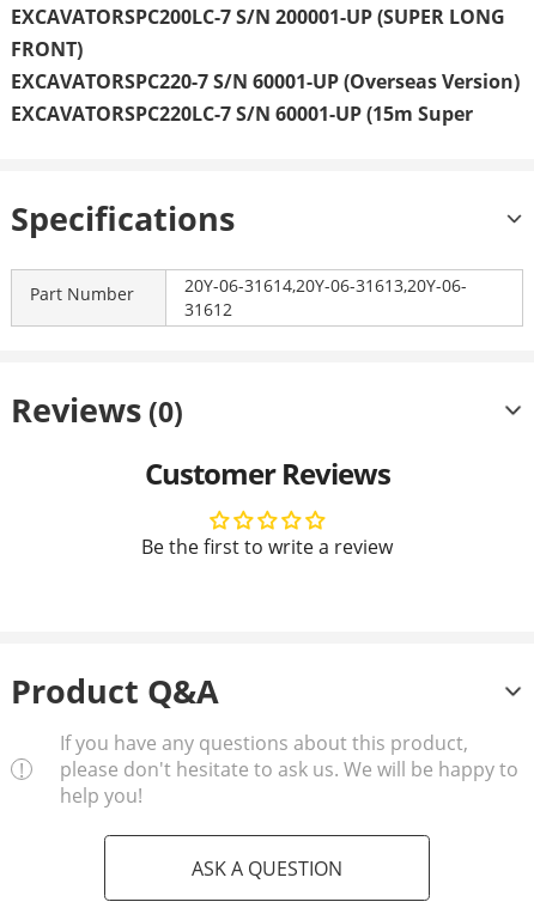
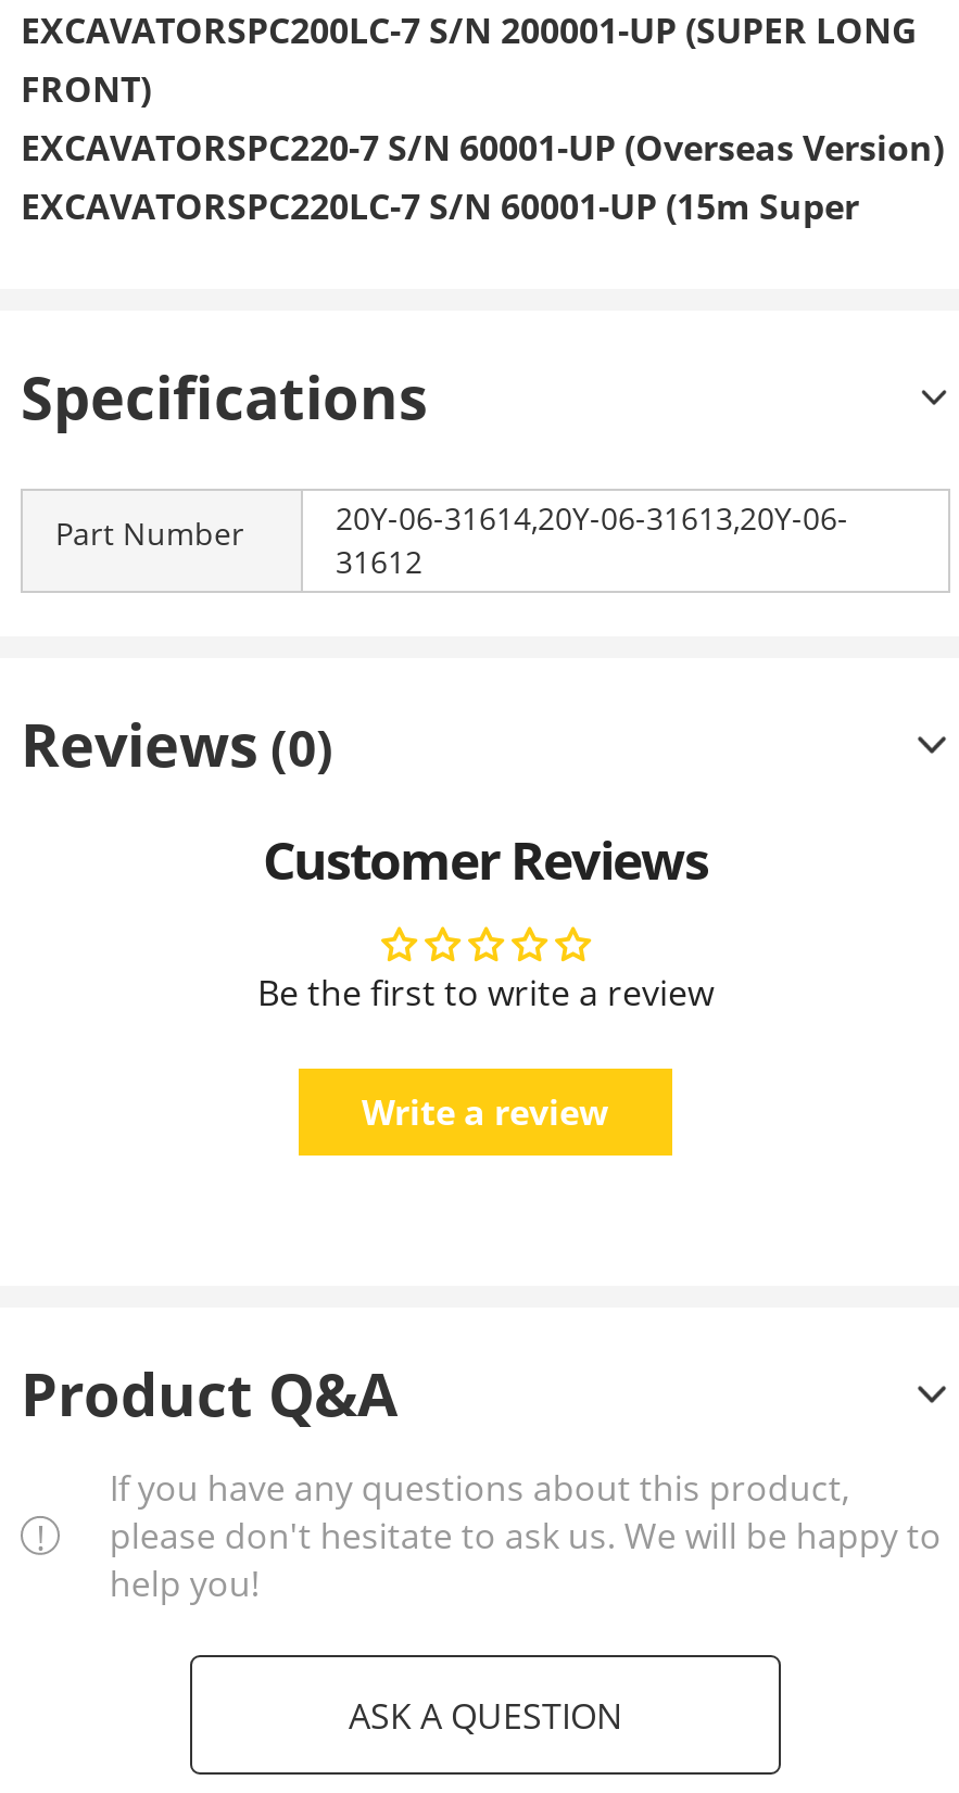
+ Write a review
